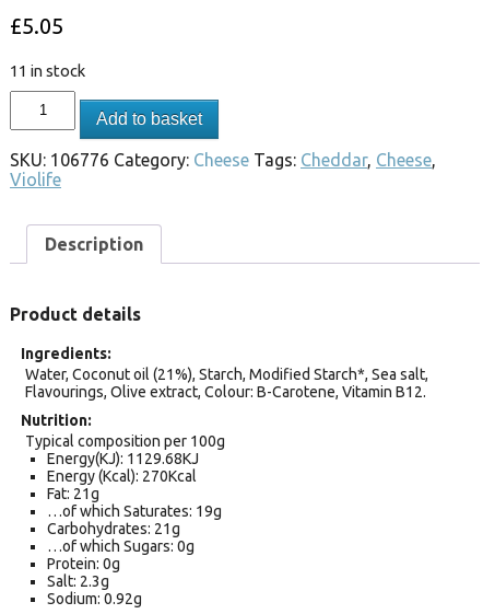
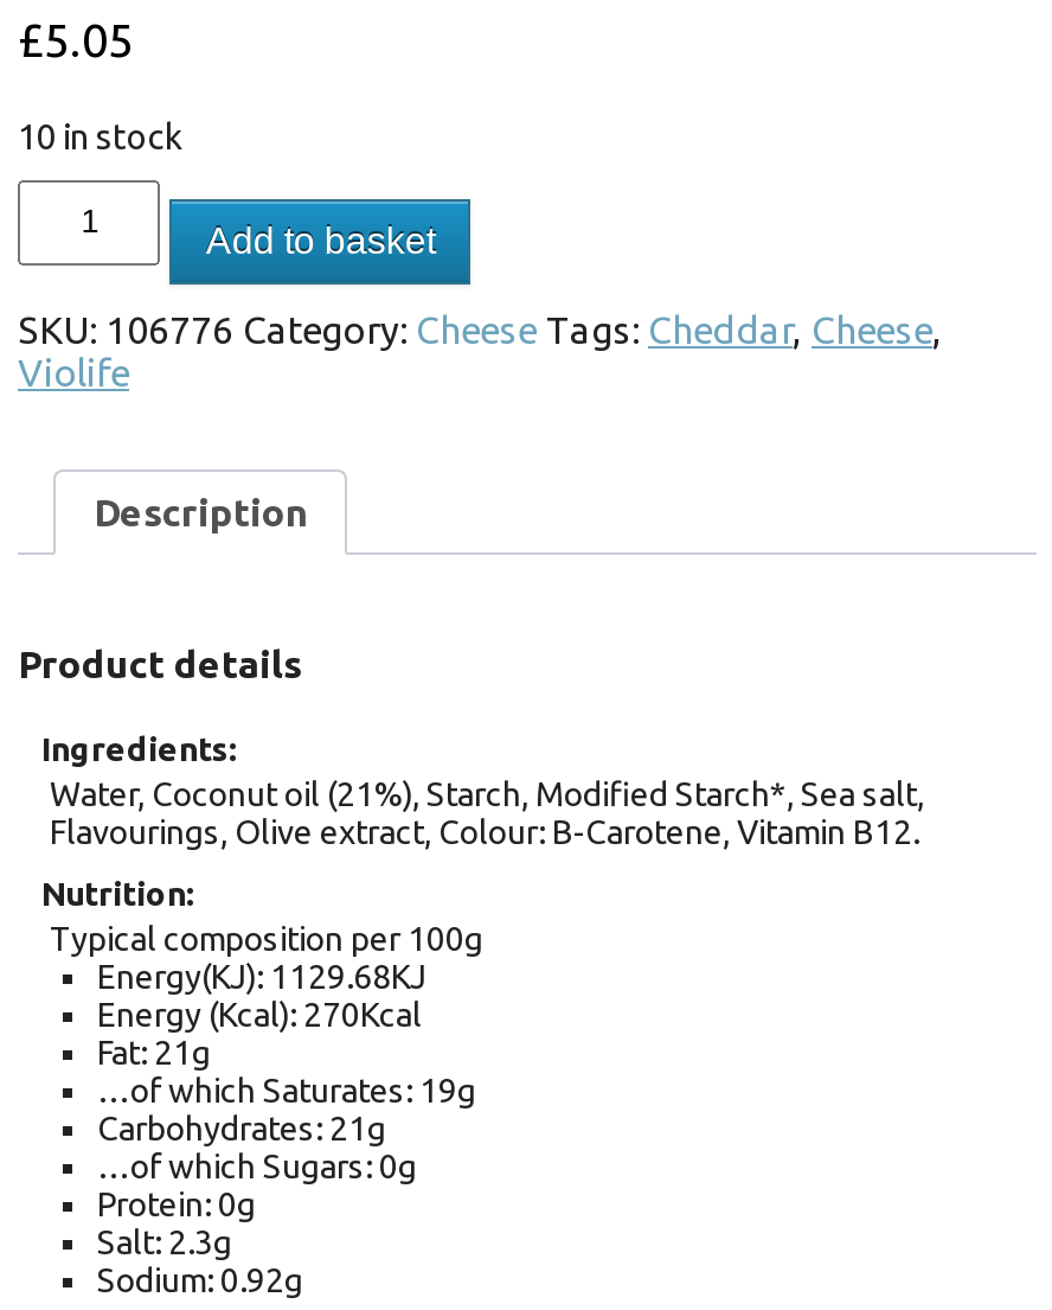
- 11 in stock
+ 10 in stock
